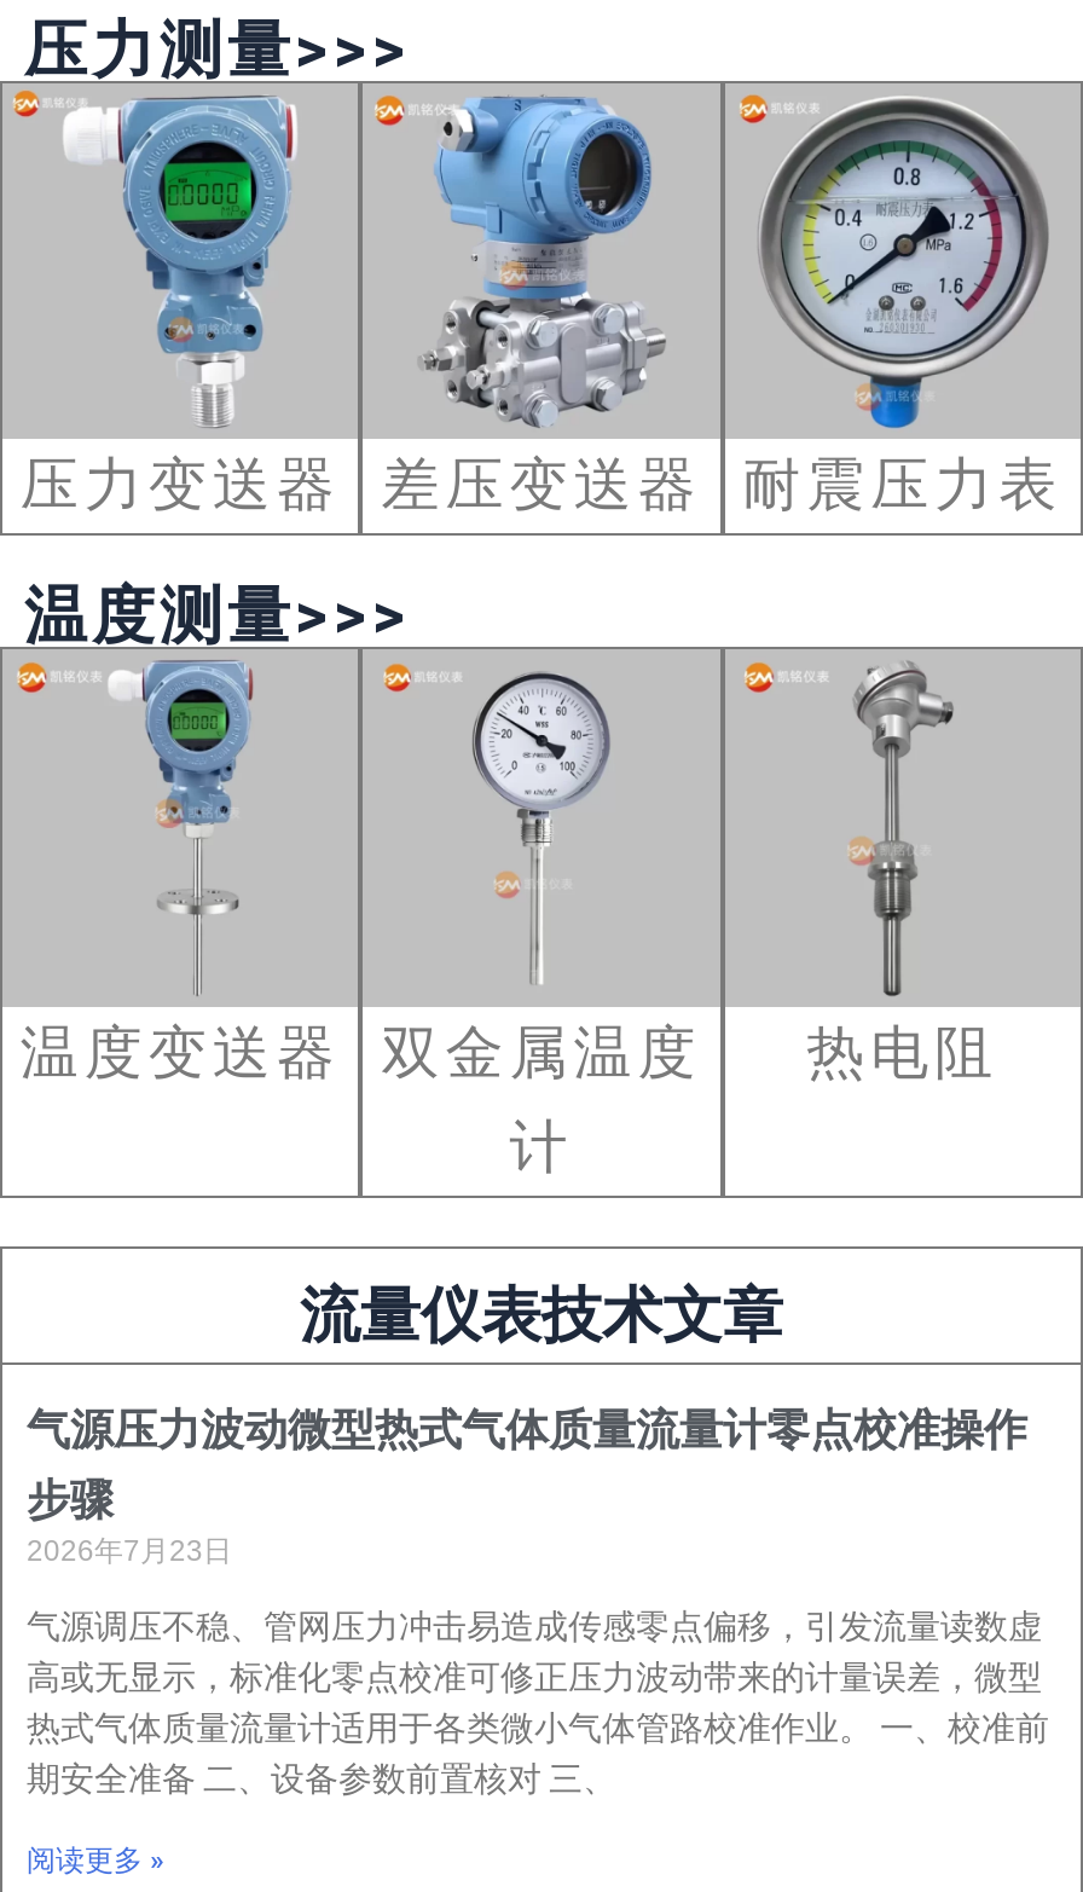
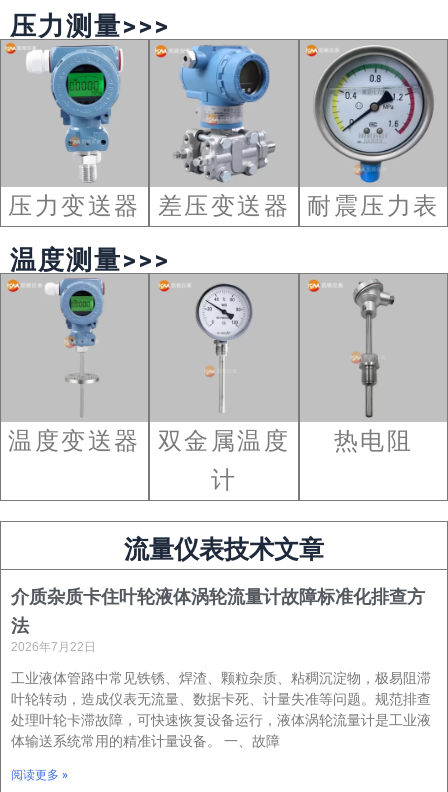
- 气源压力波动微型热式气体质量流量计零点校准操作
- 步骤
- 2026年7月23日
+ 介质杂质卡住叶轮液体涡轮流量计故障标准化排查方
+ 法
+ 2026年7月22日

- 气源调压不稳、管网压力冲击易造成传感零点偏移，引发流量读数虚
- 高或无显示，标准化零点校准可修正压力波动带来的计量误差，微型
- 热式气体质量流量计适用于各类微小气体管路校准作业。 一、校准前
- 期安全准备 二、设备参数前置核对 三、
+ 工业液体管路中常见铁锈、焊渣、颗粒杂质、粘稠沉淀物，极易阻滞
+ 叶轮转动，造成仪表无流量、数据卡死、计量失准等问题。规范排查
+ 处理叶轮卡滞故障，可快速恢复设备运行，液体涡轮流量计是工业液
+ 体输送系统常用的精准计量设备。 一、故障
